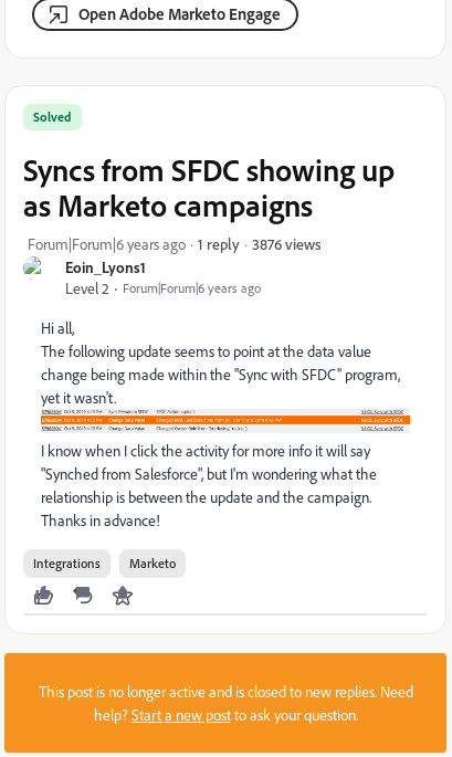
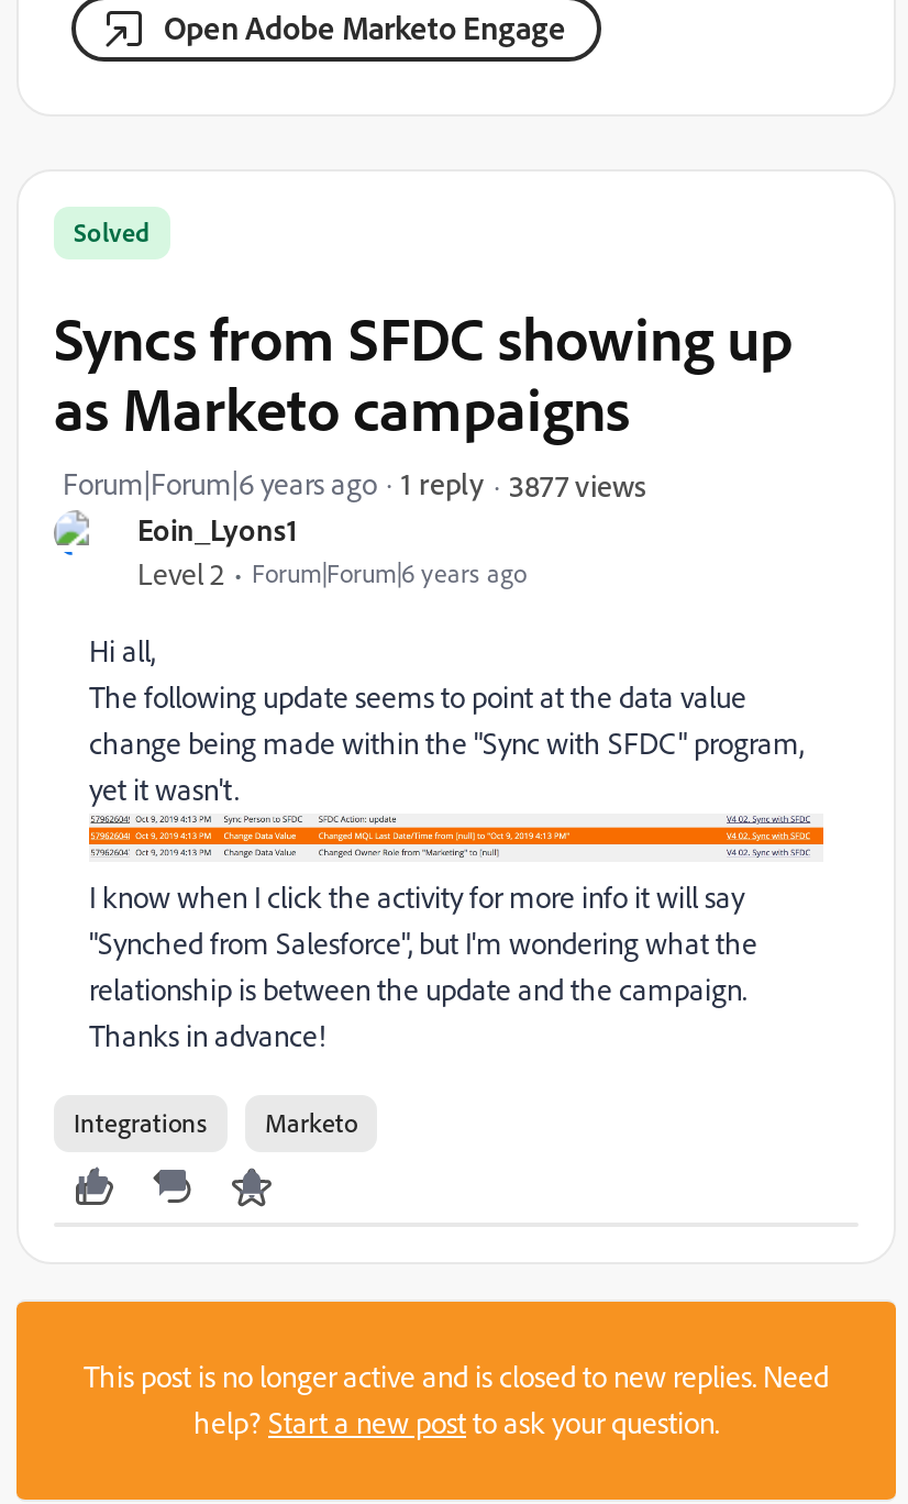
- 3876 views
+ 3877 views
